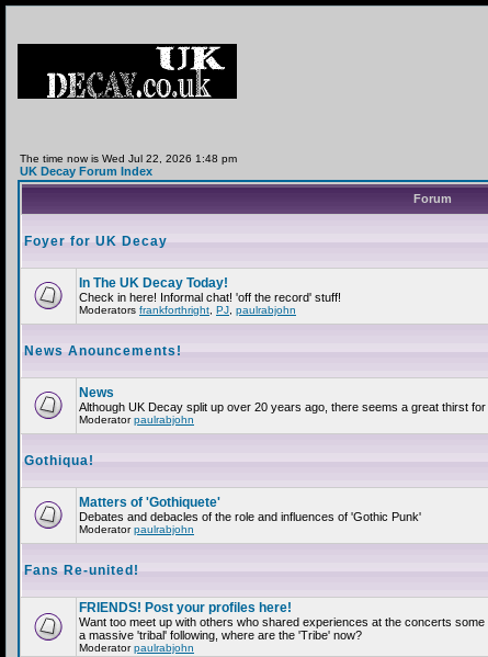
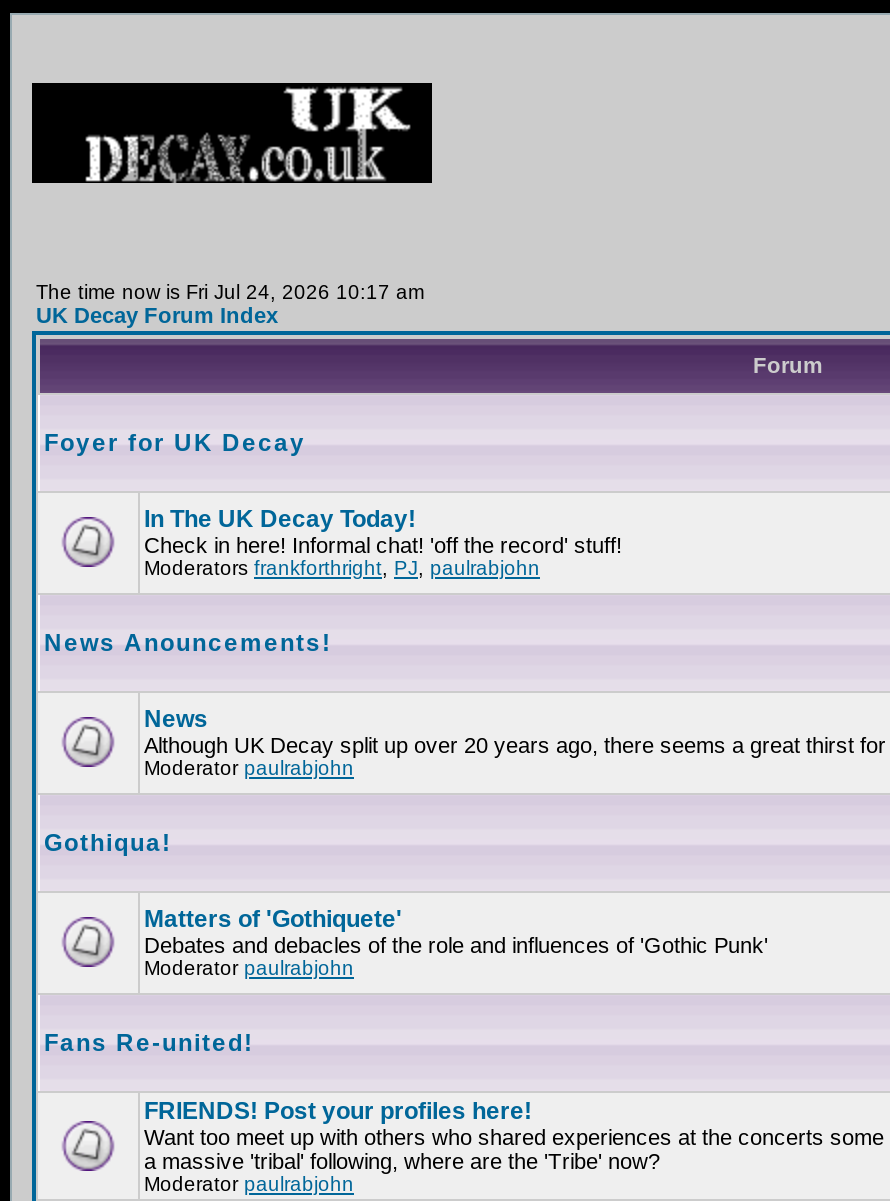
- The time now is Wed Jul 22, 2026 1:48 pm
+ The time now is Fri Jul 24, 2026 10:17 am
